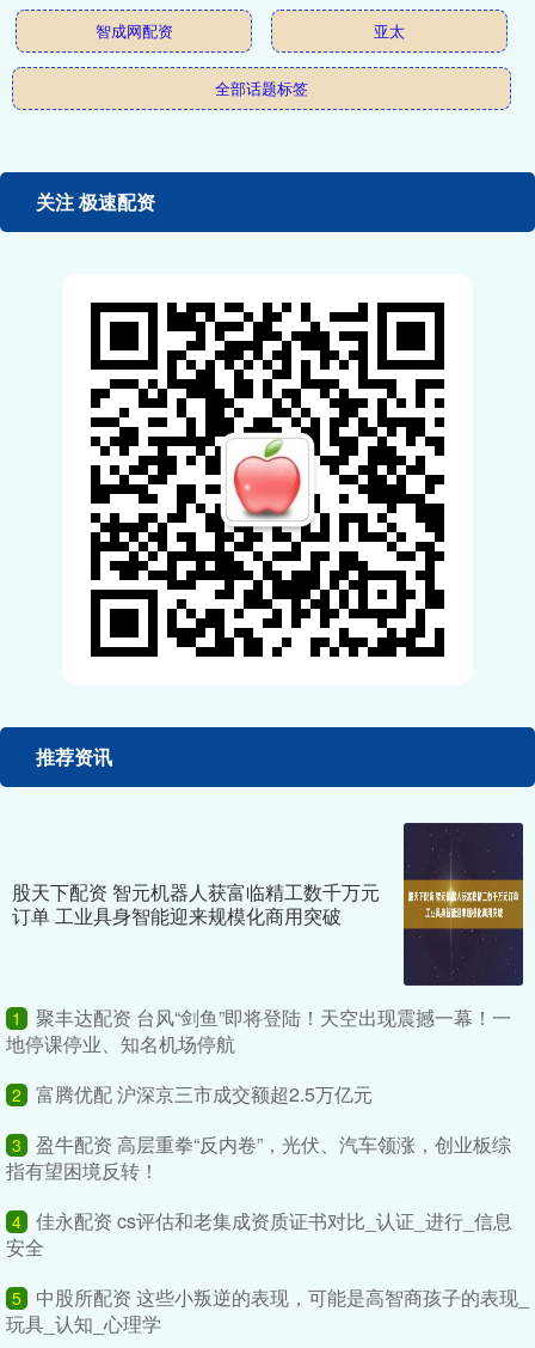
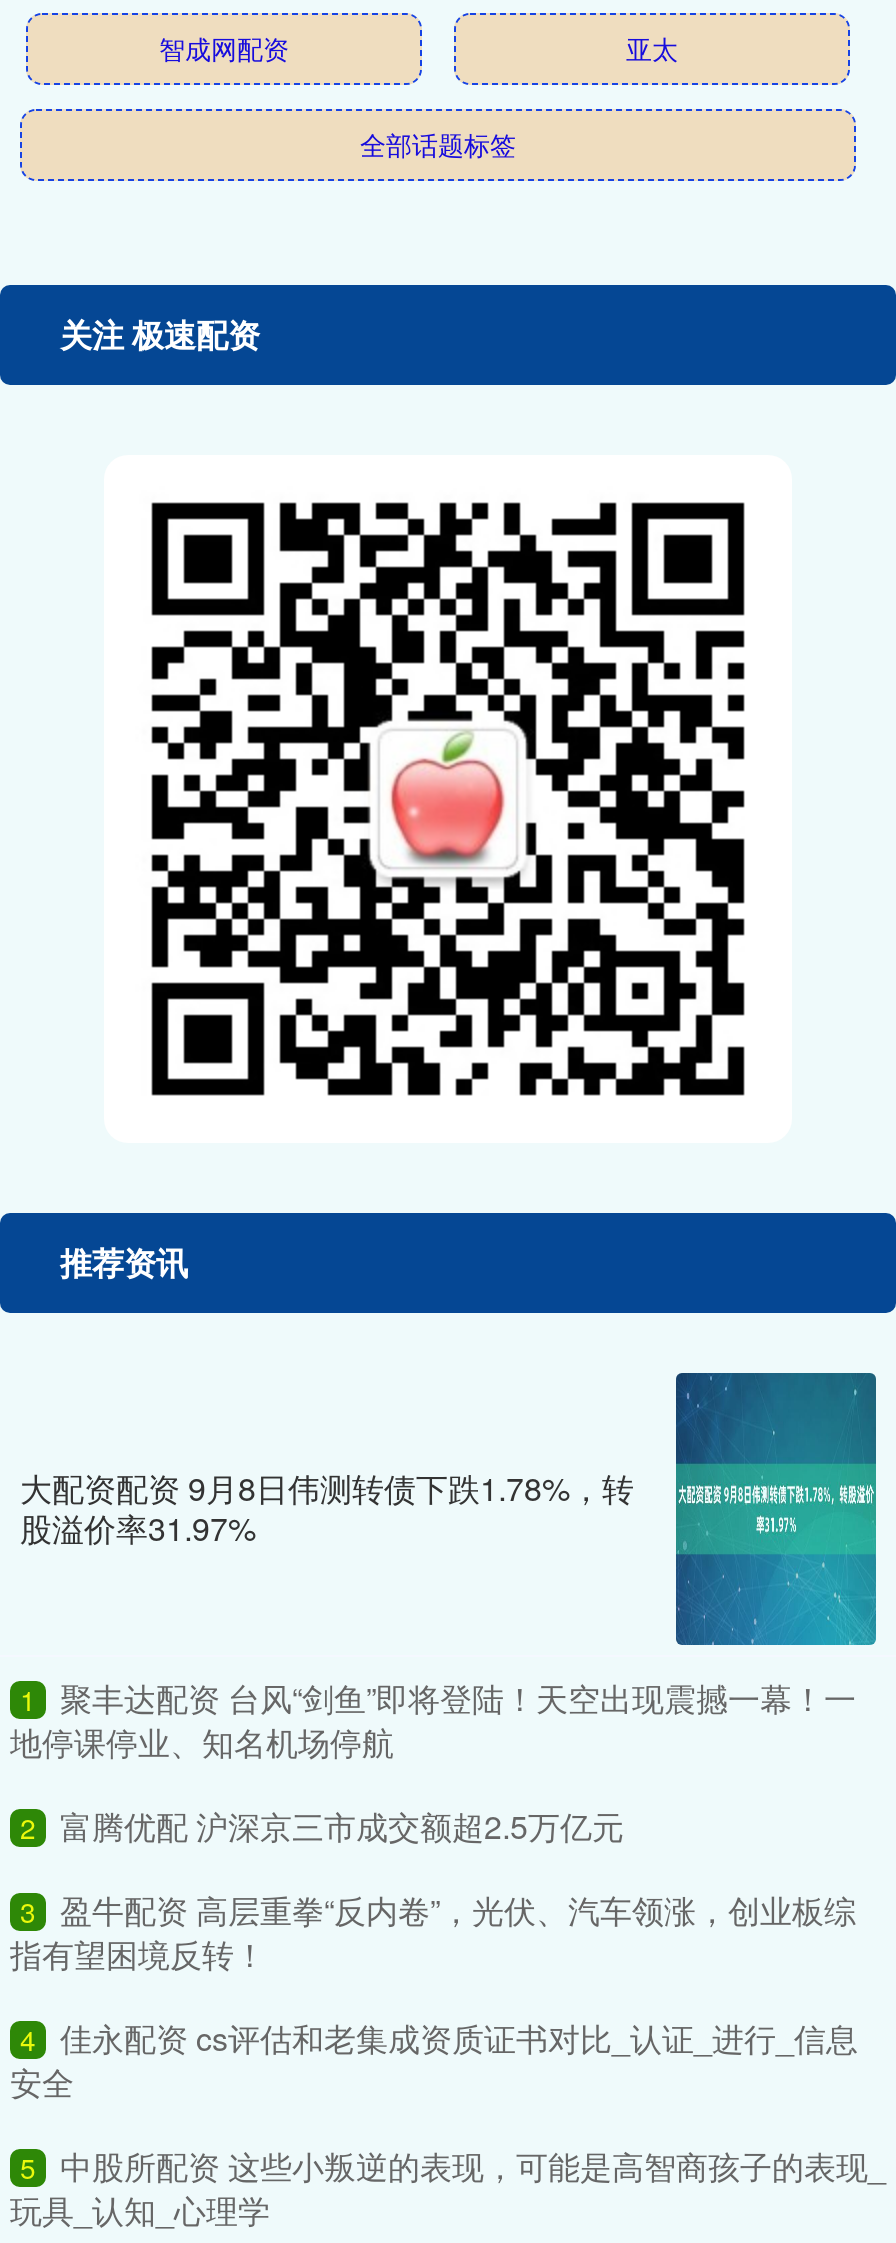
- [image]
- 股天下配资 智元机器人获富临精工数千万元
- 订单 工业具身智能迎来规模化商用突破
+ [image]
+ 大配资配资 9月8日伟测转债下跌1.78%，转
+ 股溢价率31.97%
